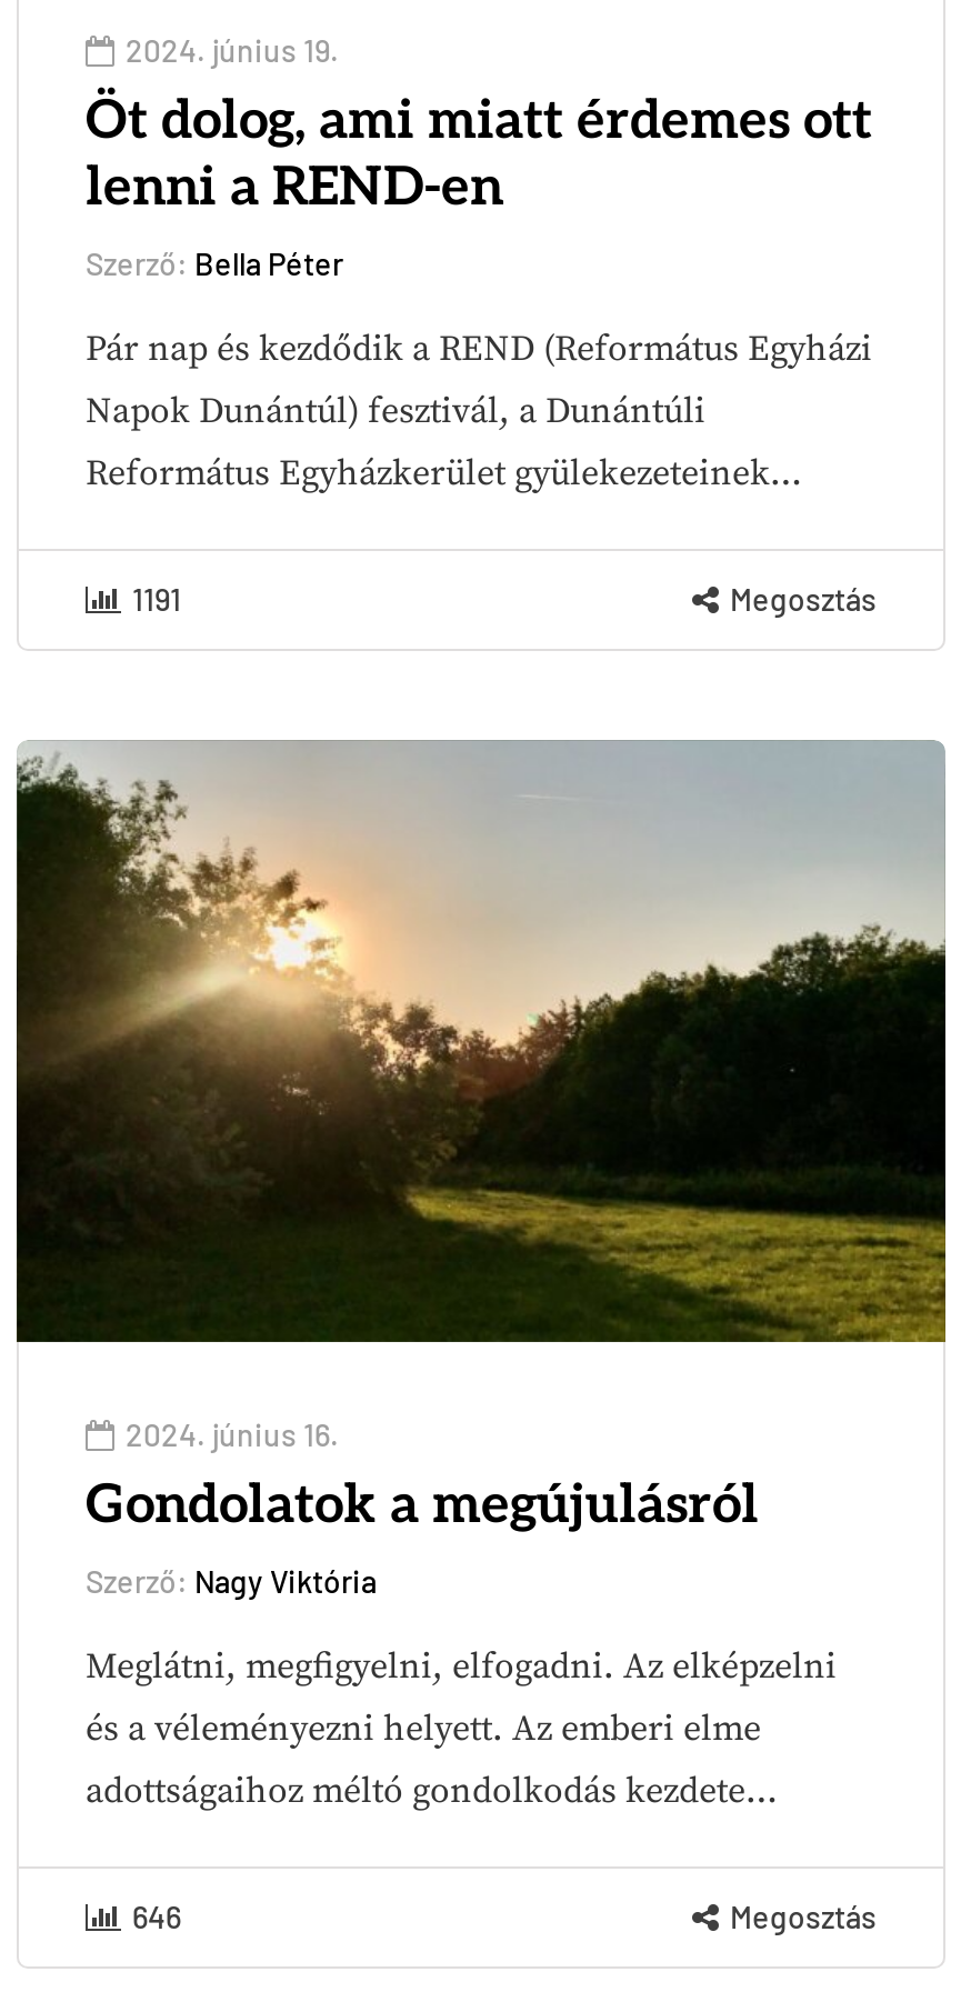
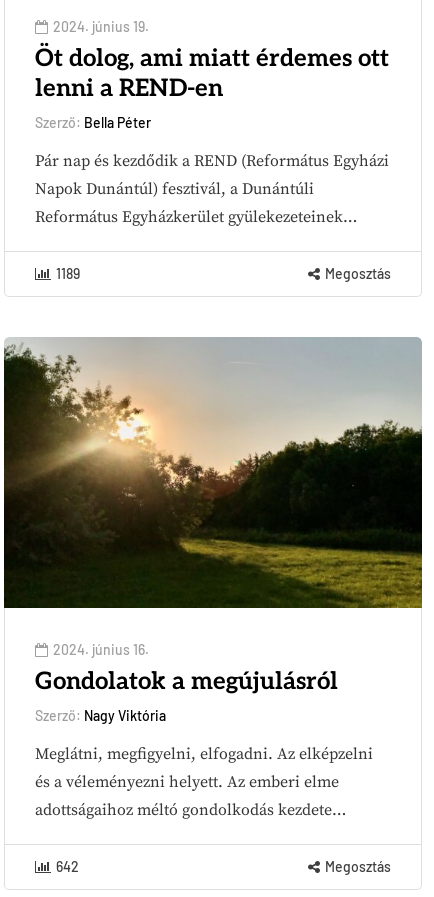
- 1191
+ 1189

- 646
+ 642
